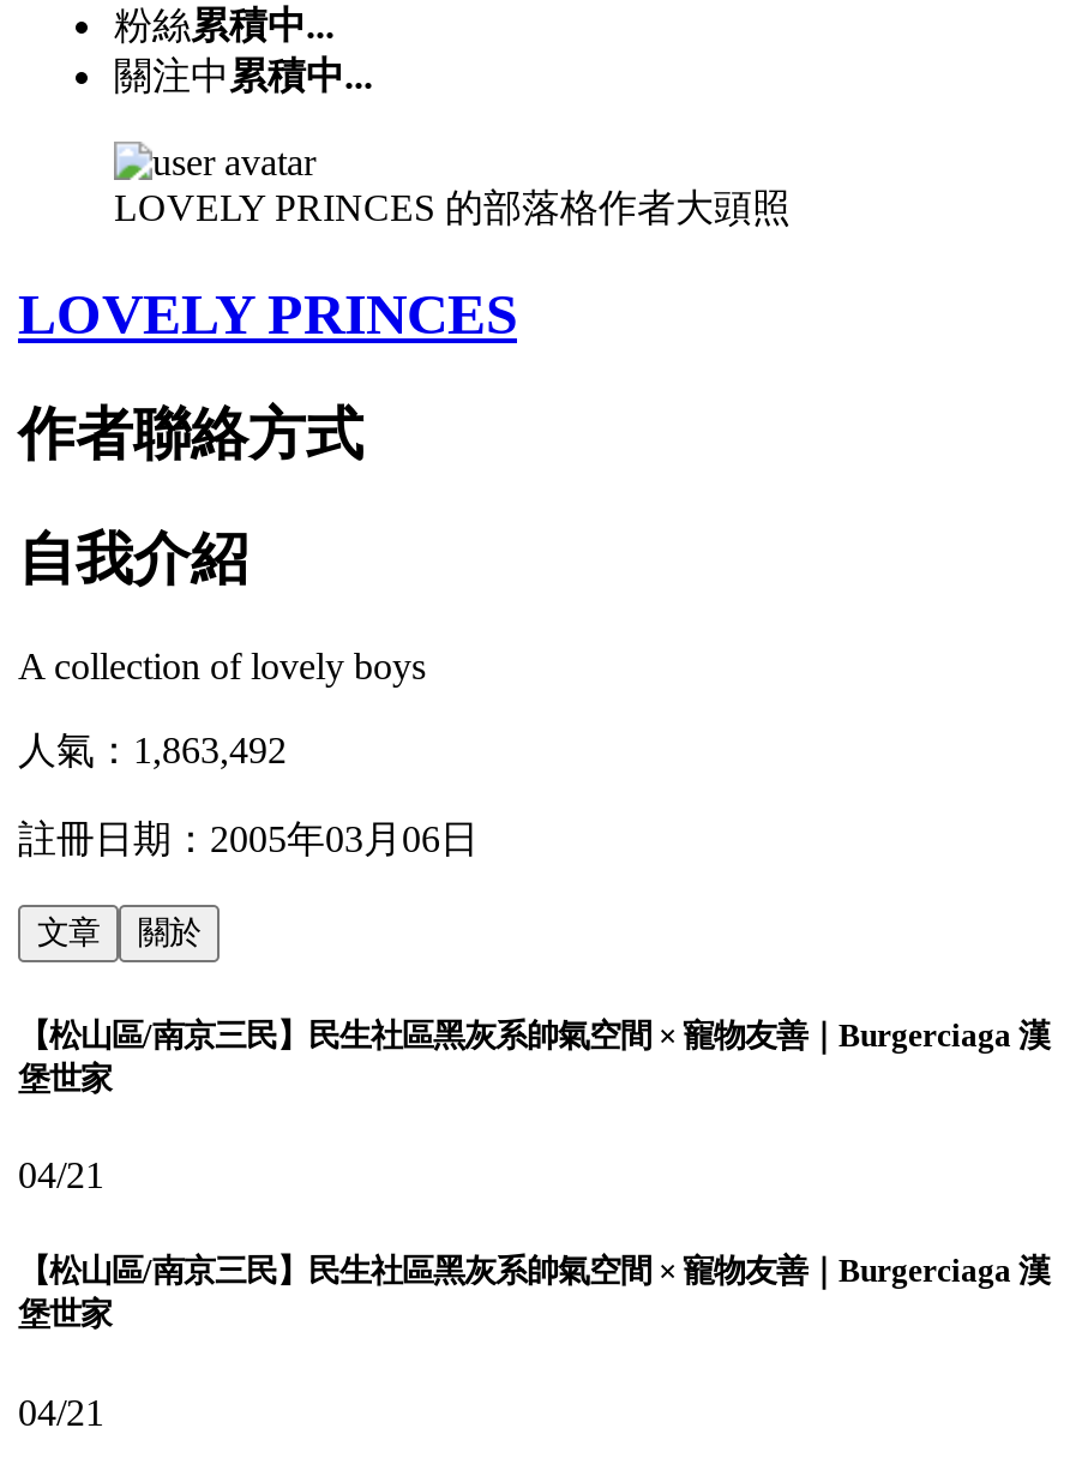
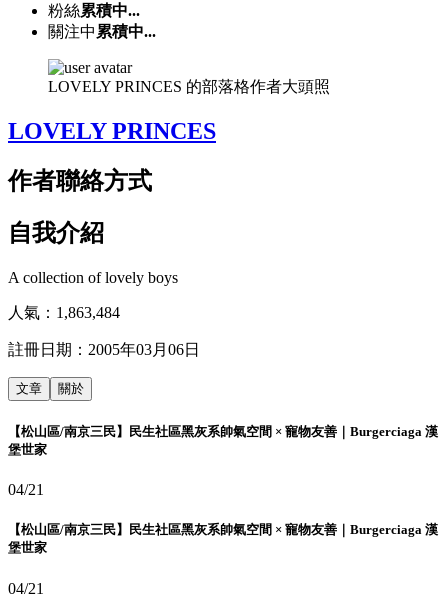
- 人氣：1,863,492
+ 人氣：1,863,484
